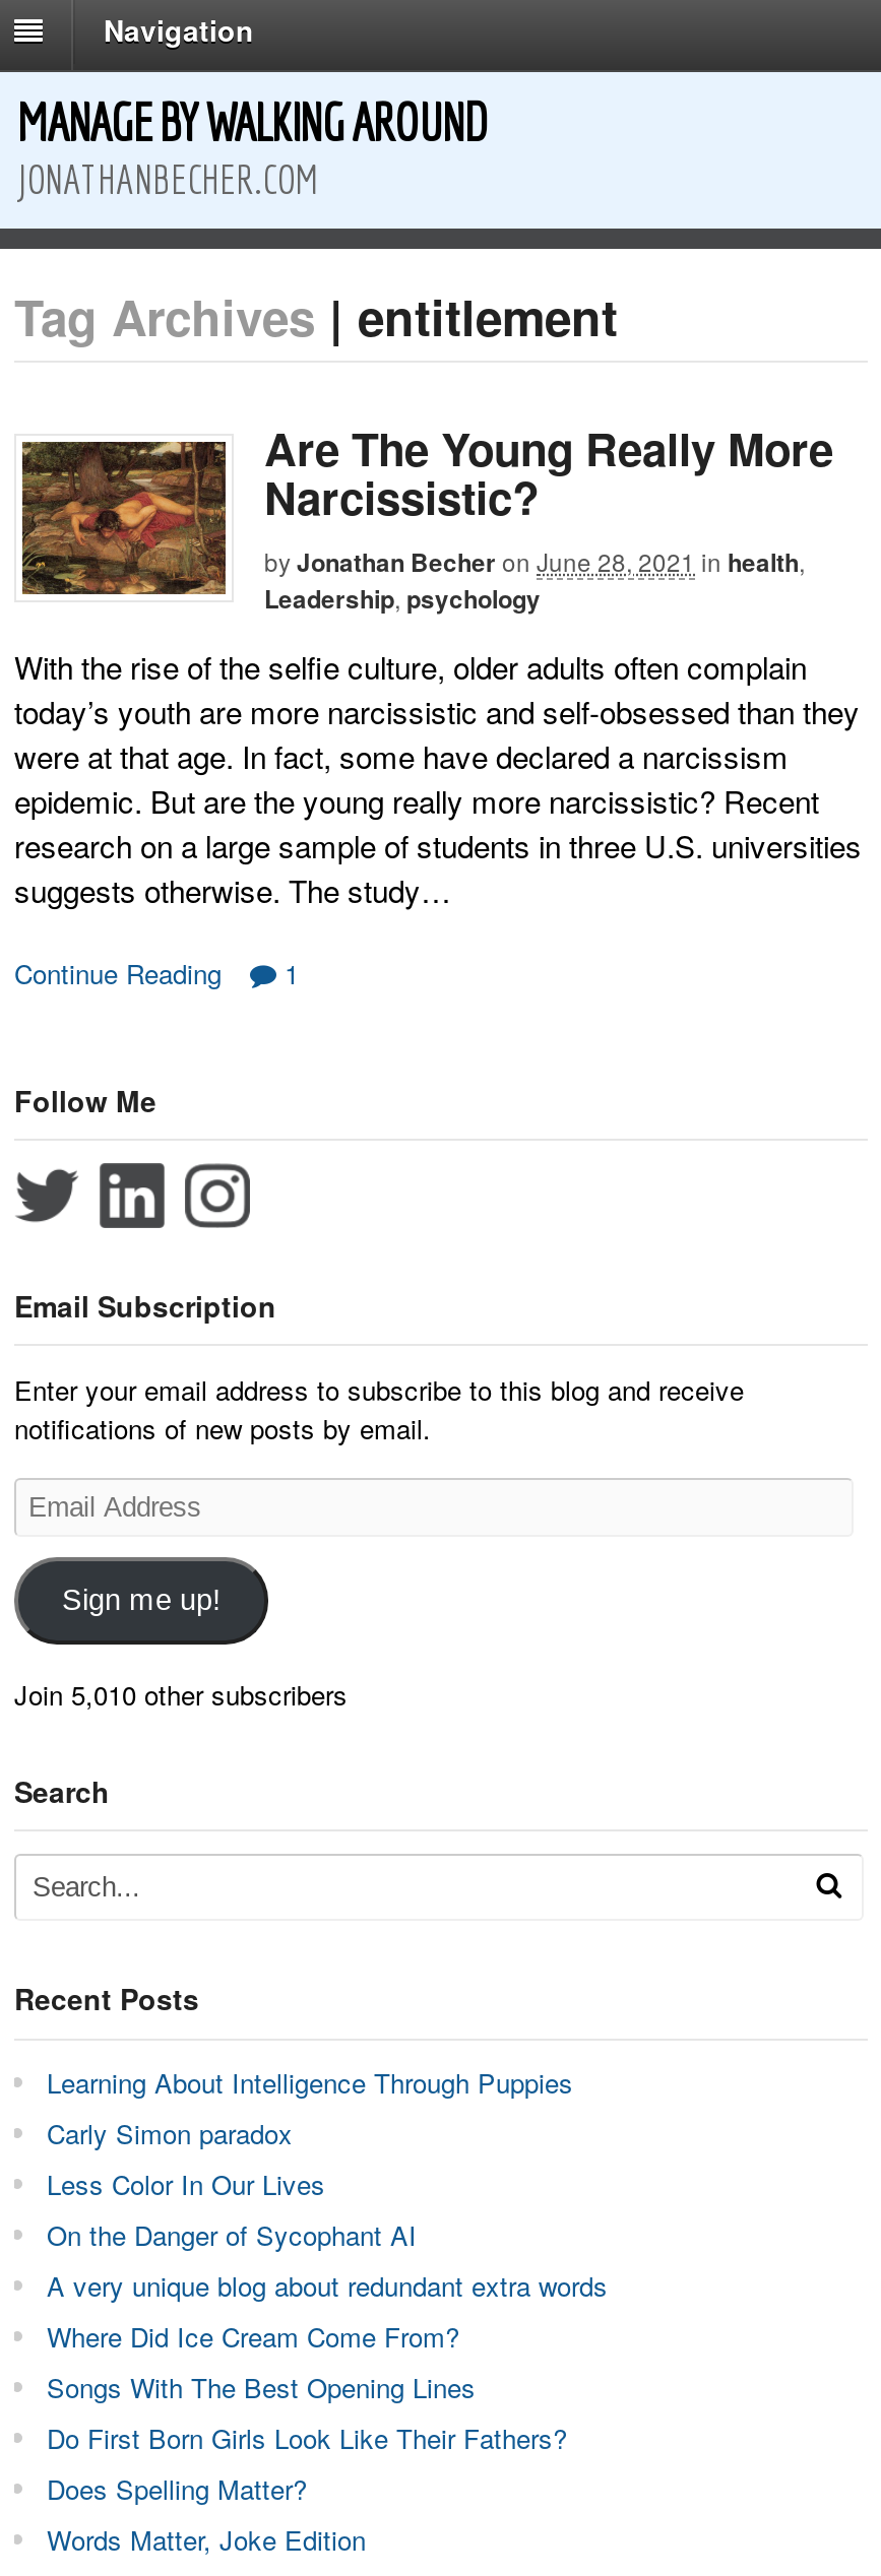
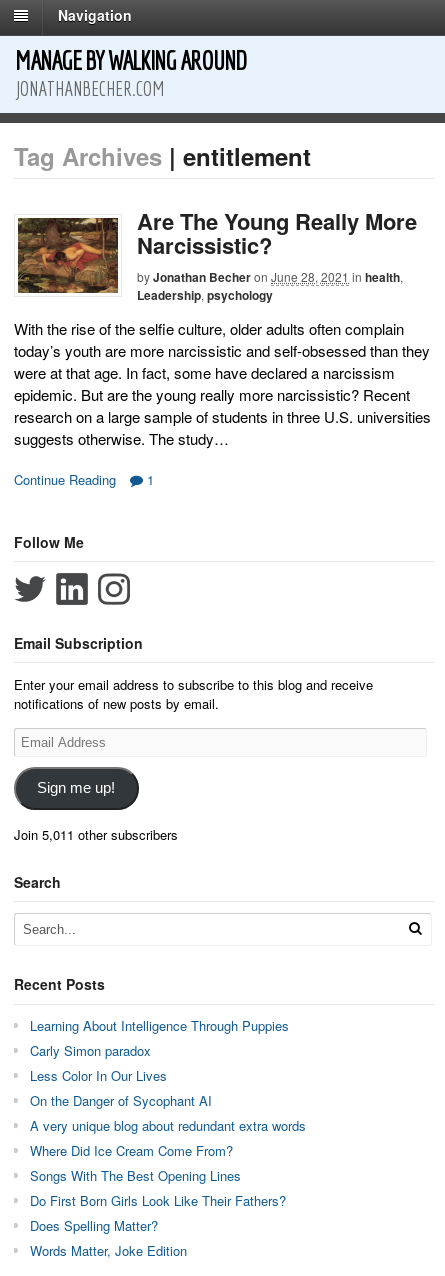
- Join 5,010 other subscribers
+ Join 5,011 other subscribers
